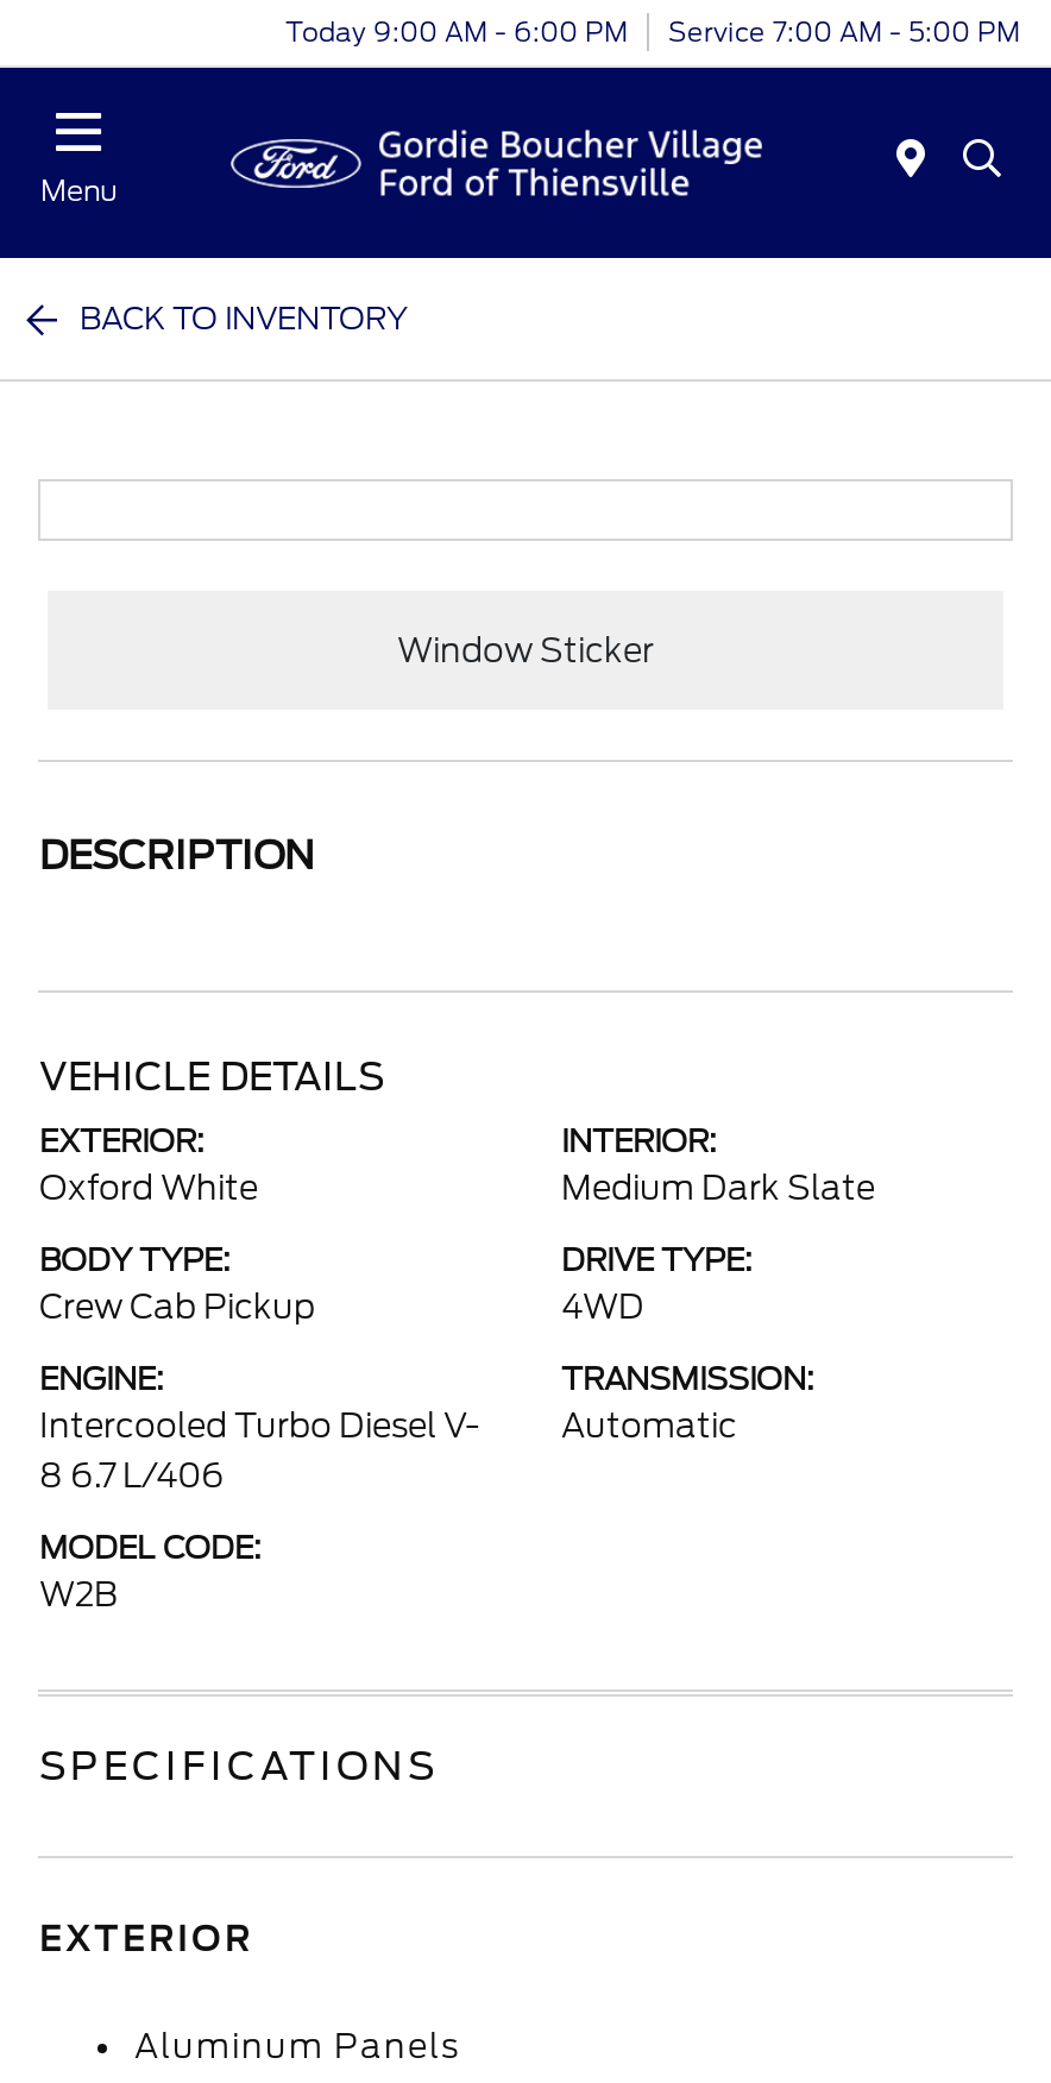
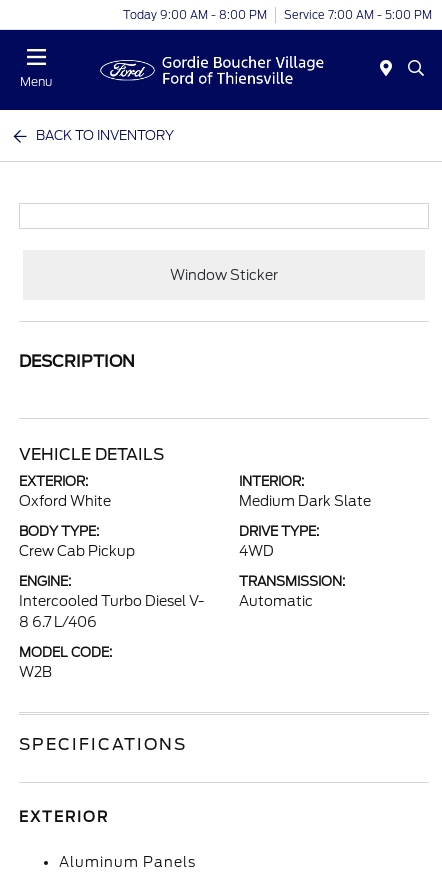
- Today 9:00 AM - 6:00 PM Service 7:00 AM - 5:00 PM
+ Today 9:00 AM - 8:00 PM Service 7:00 AM - 5:00 PM
